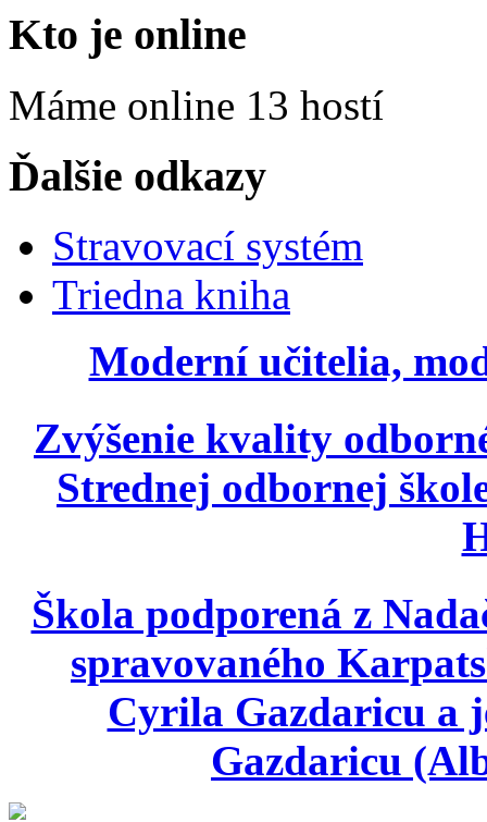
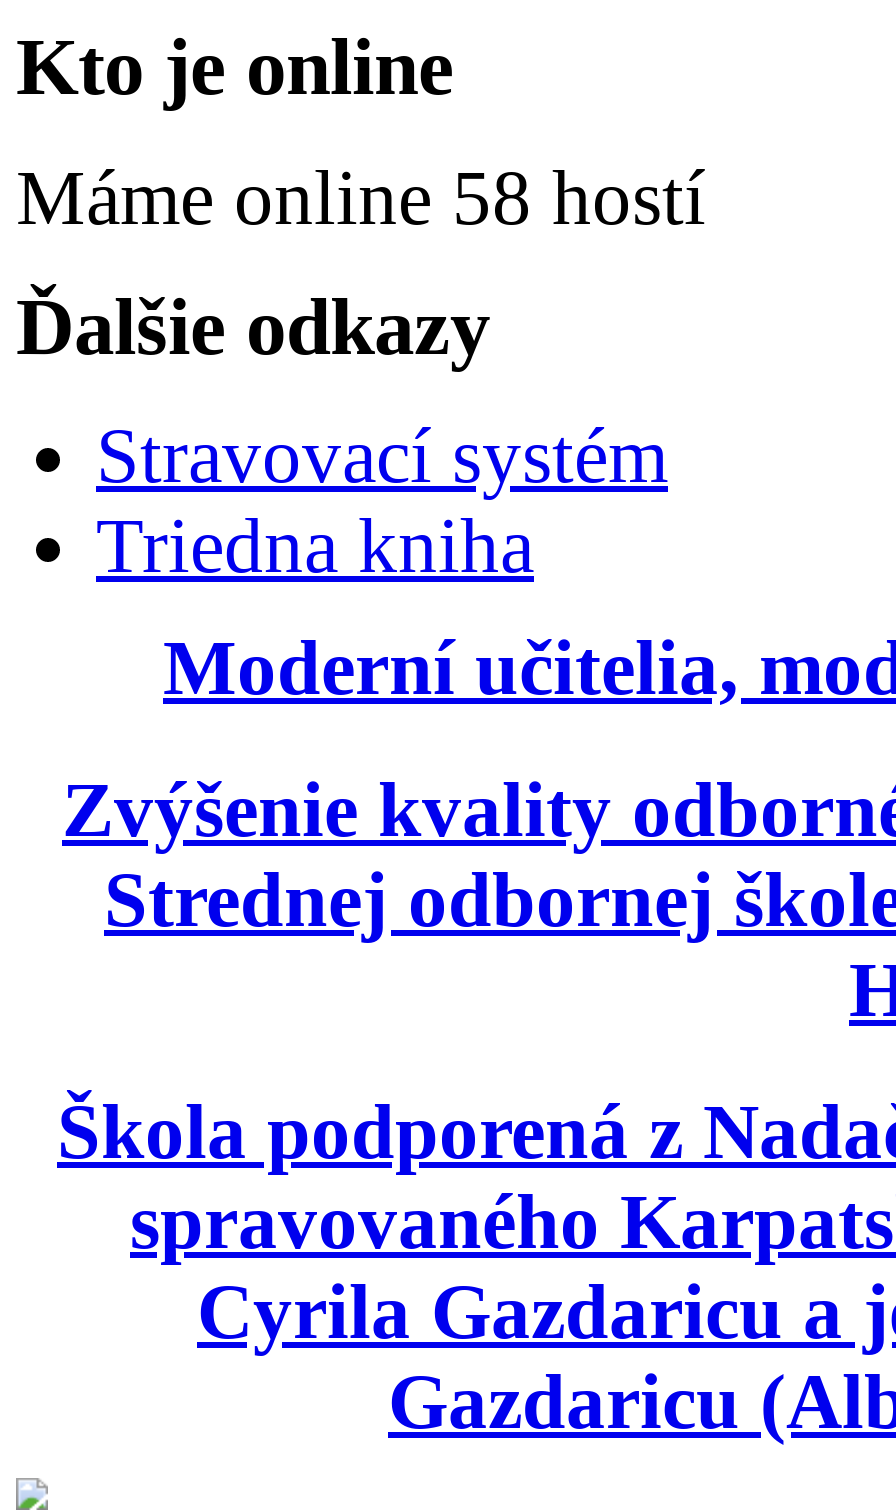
- Máme online 13 hostí
+ Máme online 58 hostí
